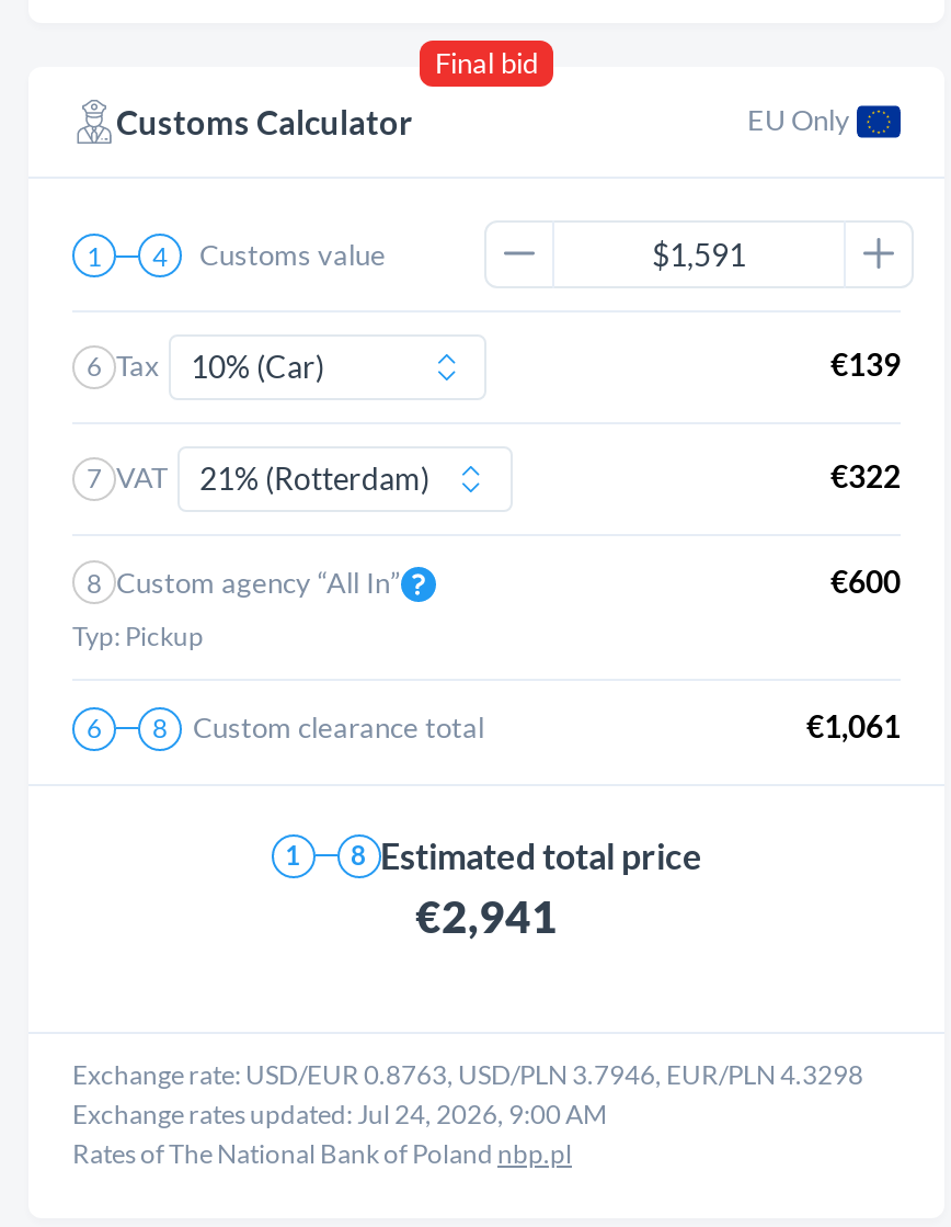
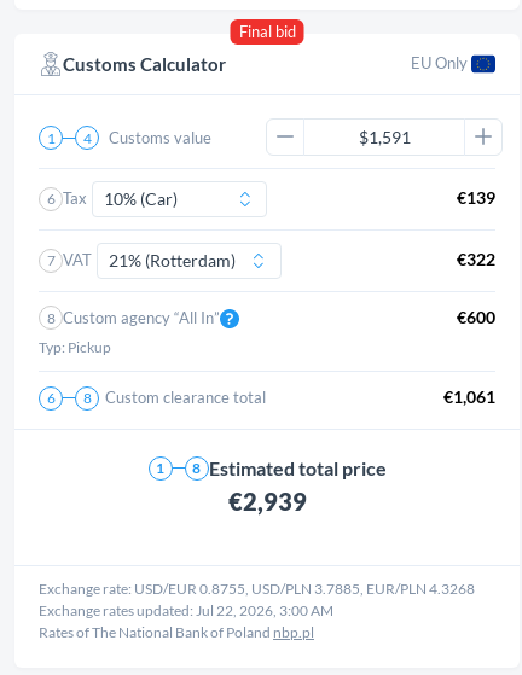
- €2,941
+ €2,939

- Exchange rate: USD/EUR 0.8763, USD/PLN 3.7946, EUR/PLN 4.3298
+ Exchange rate: USD/EUR 0.8755, USD/PLN 3.7885, EUR/PLN 4.3268

- Exchange rates updated: Jul 24, 2026, 9:00 AM
+ Exchange rates updated: Jul 22, 2026, 3:00 AM
